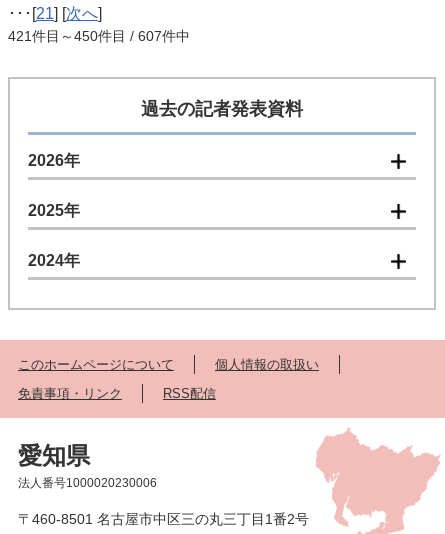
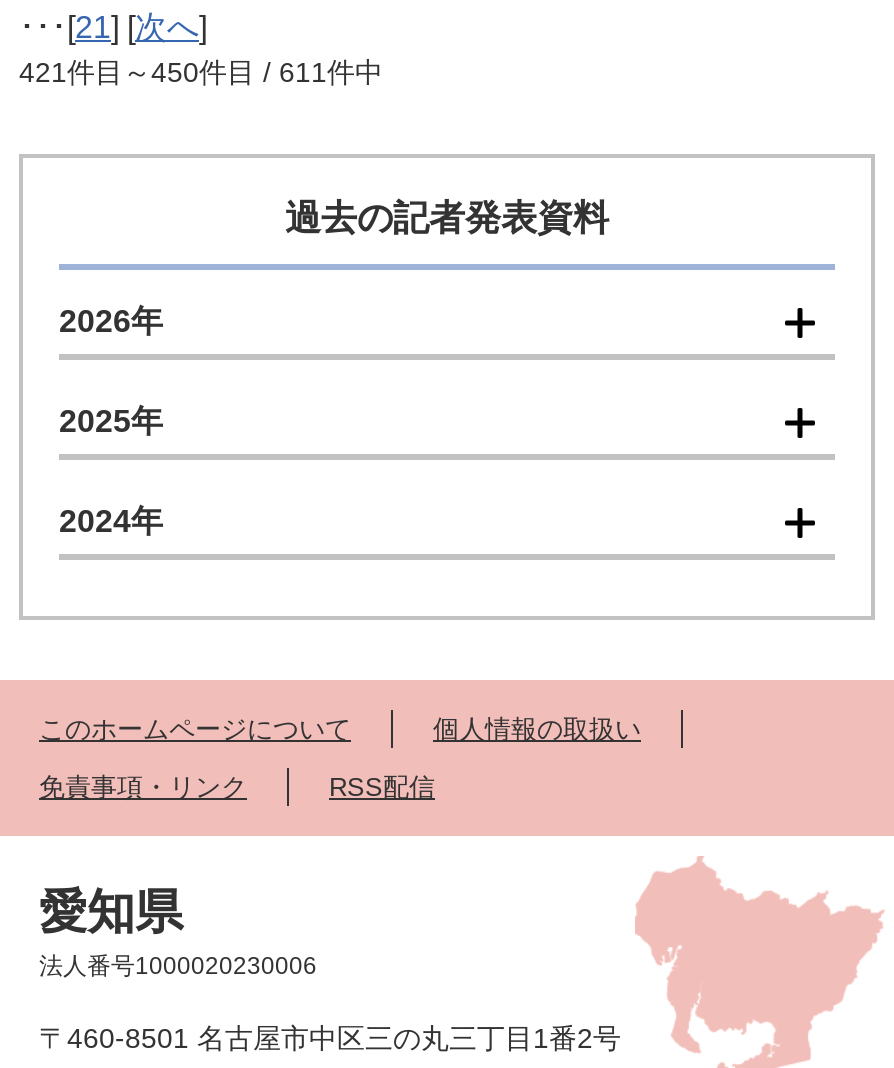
- 421件目～450件目 / 607件中
+ 421件目～450件目 / 611件中
